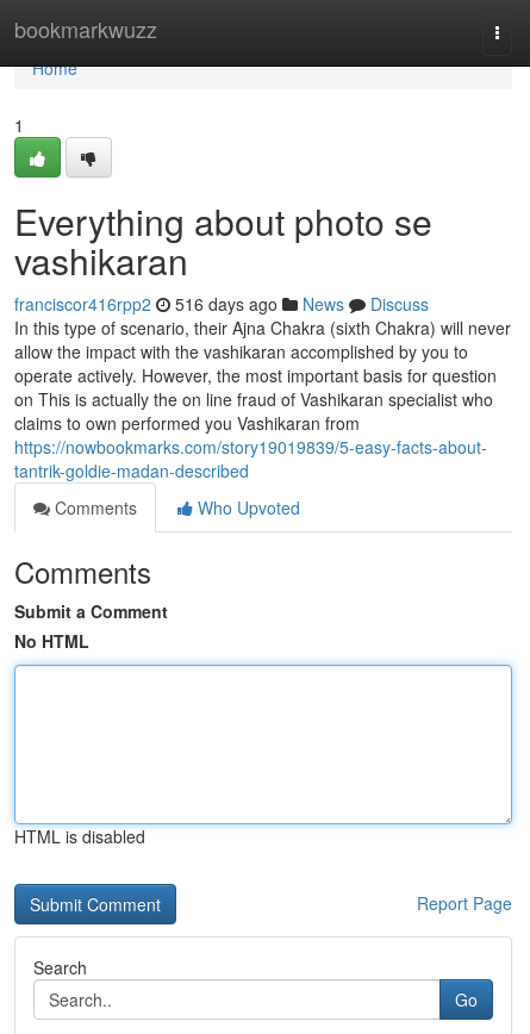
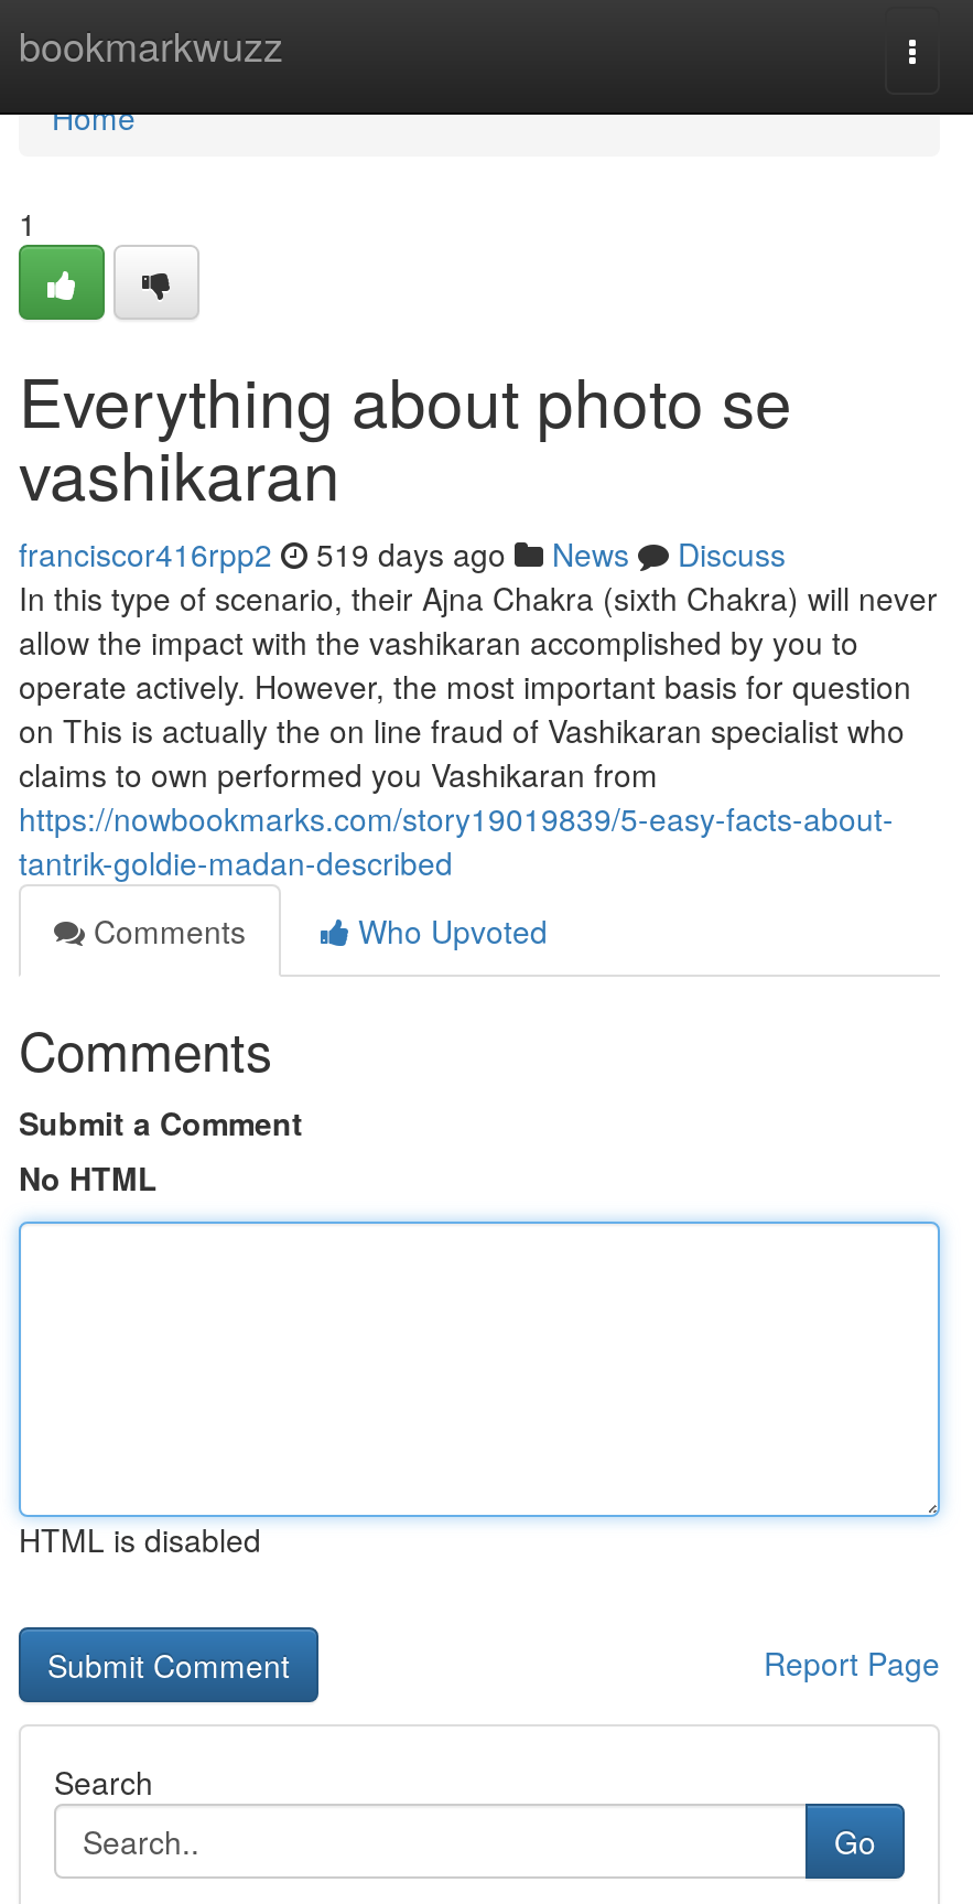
- franciscor416rpp2 516 days ago News Discuss
+ franciscor416rpp2 519 days ago News Discuss
